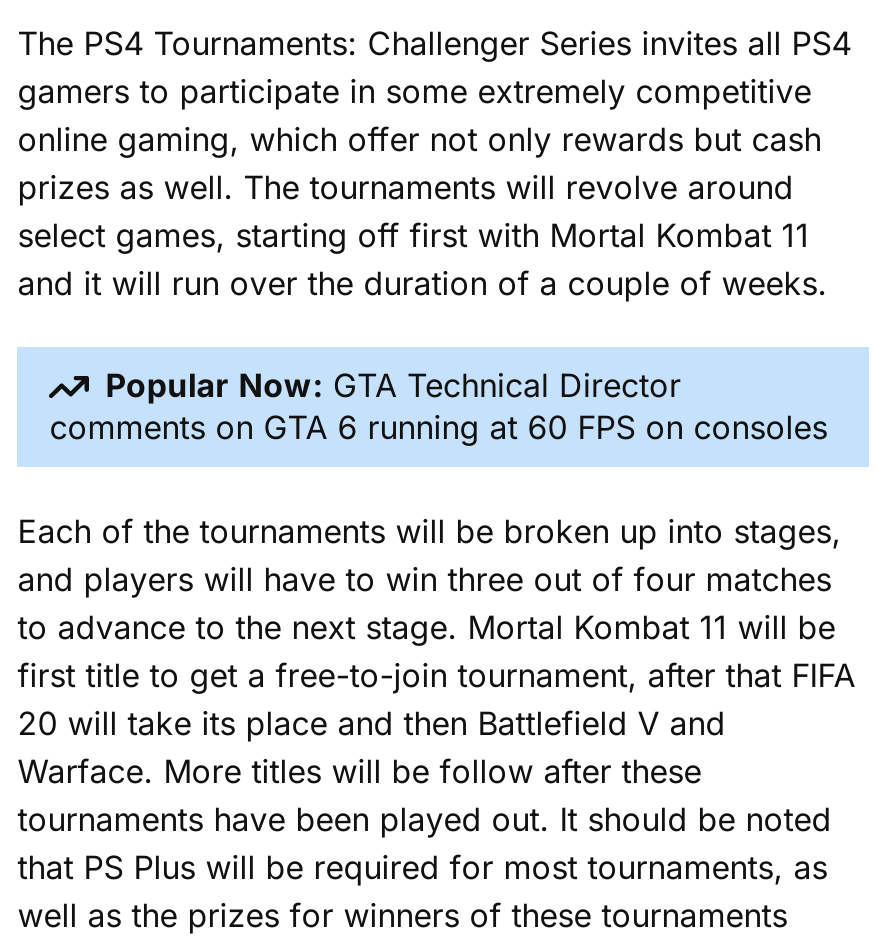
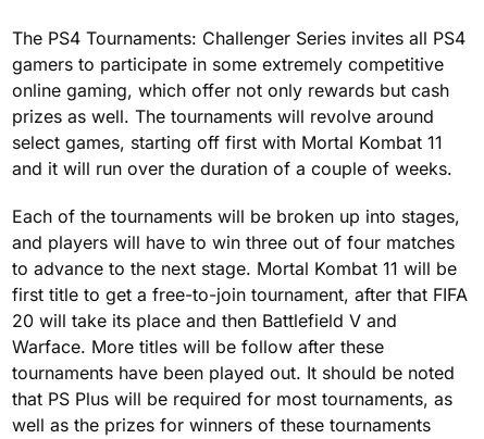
- Popular Now: GTA Technical Director
- comments on GTA 6 running at 60 FPS on consoles
